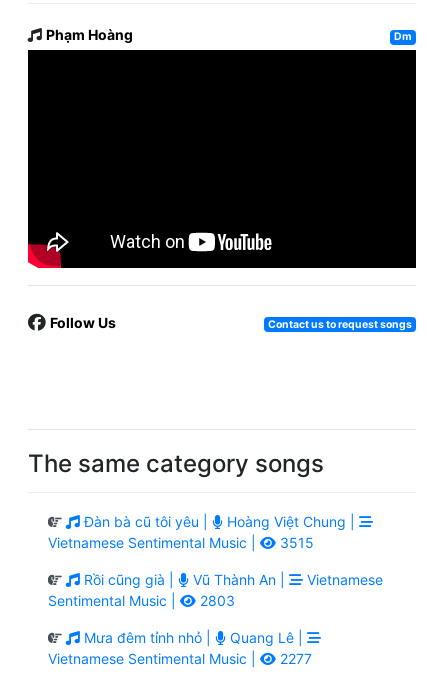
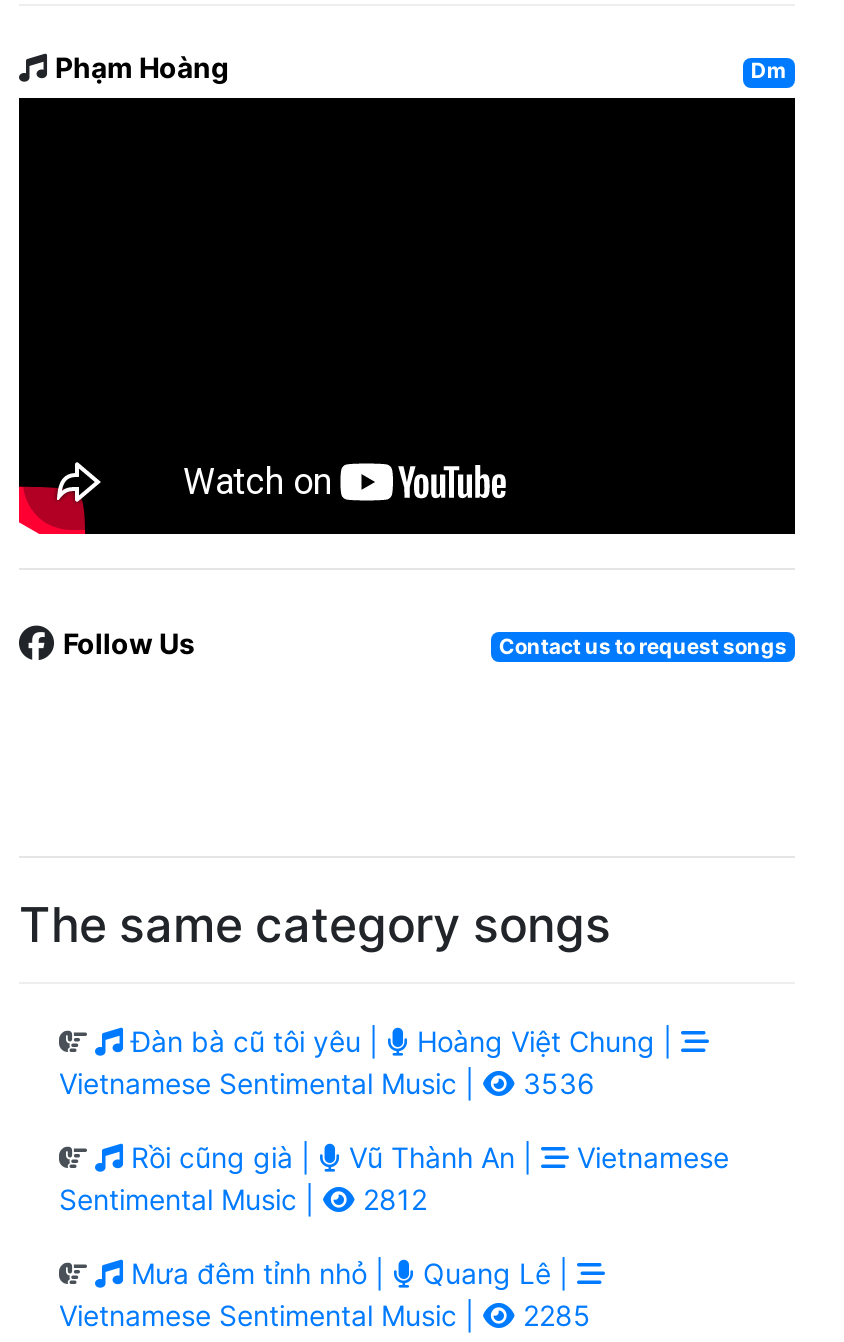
- 3515
+ 3536

- 2803
+ 2812

- 2277
+ 2285
